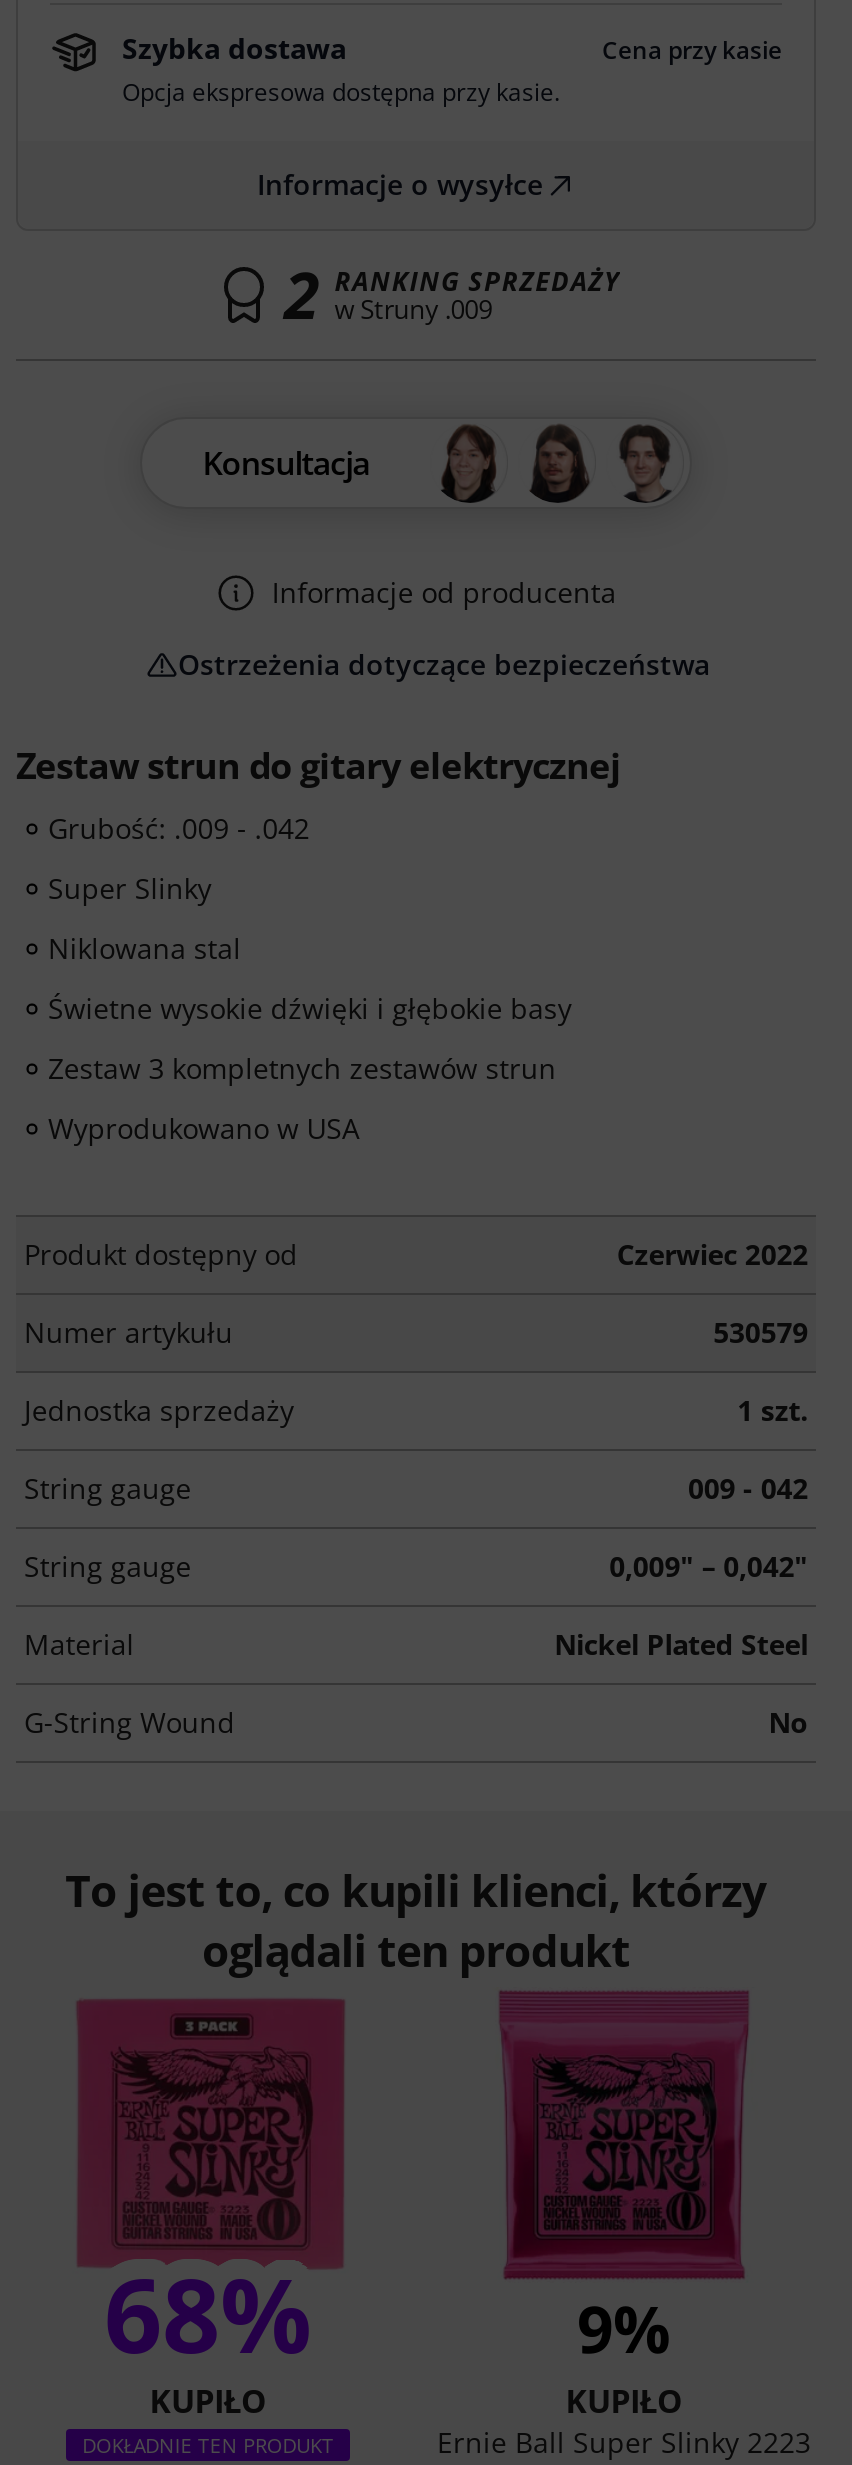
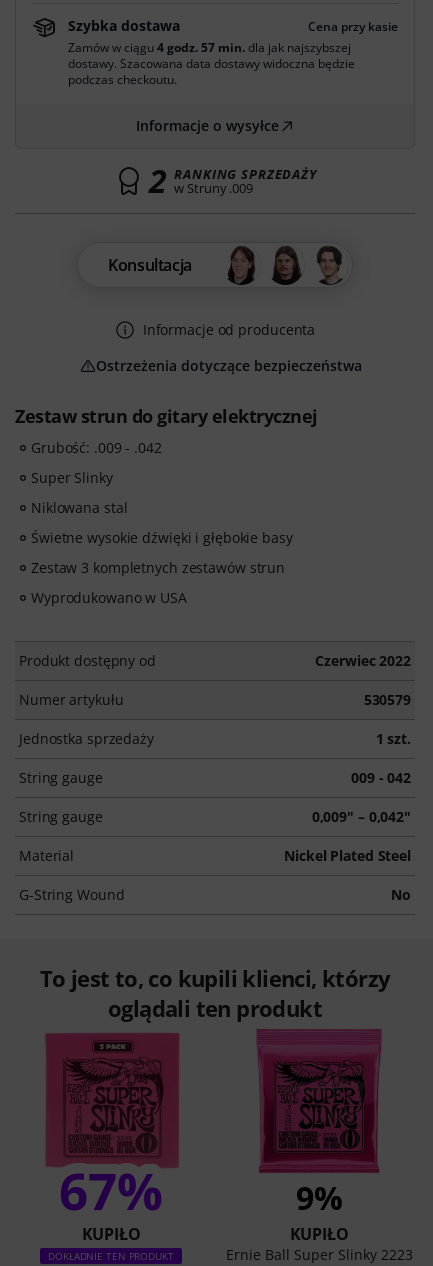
- Opcja ekspresowa dostępna przy kasie.
+ Zamów w ciągu 4 godz. 57 min. dla jak najszybszej
+ dostawy. Szacowana data dostawy widoczna będzie
+ podczas checkoutu.

- 68%
+ 67%
